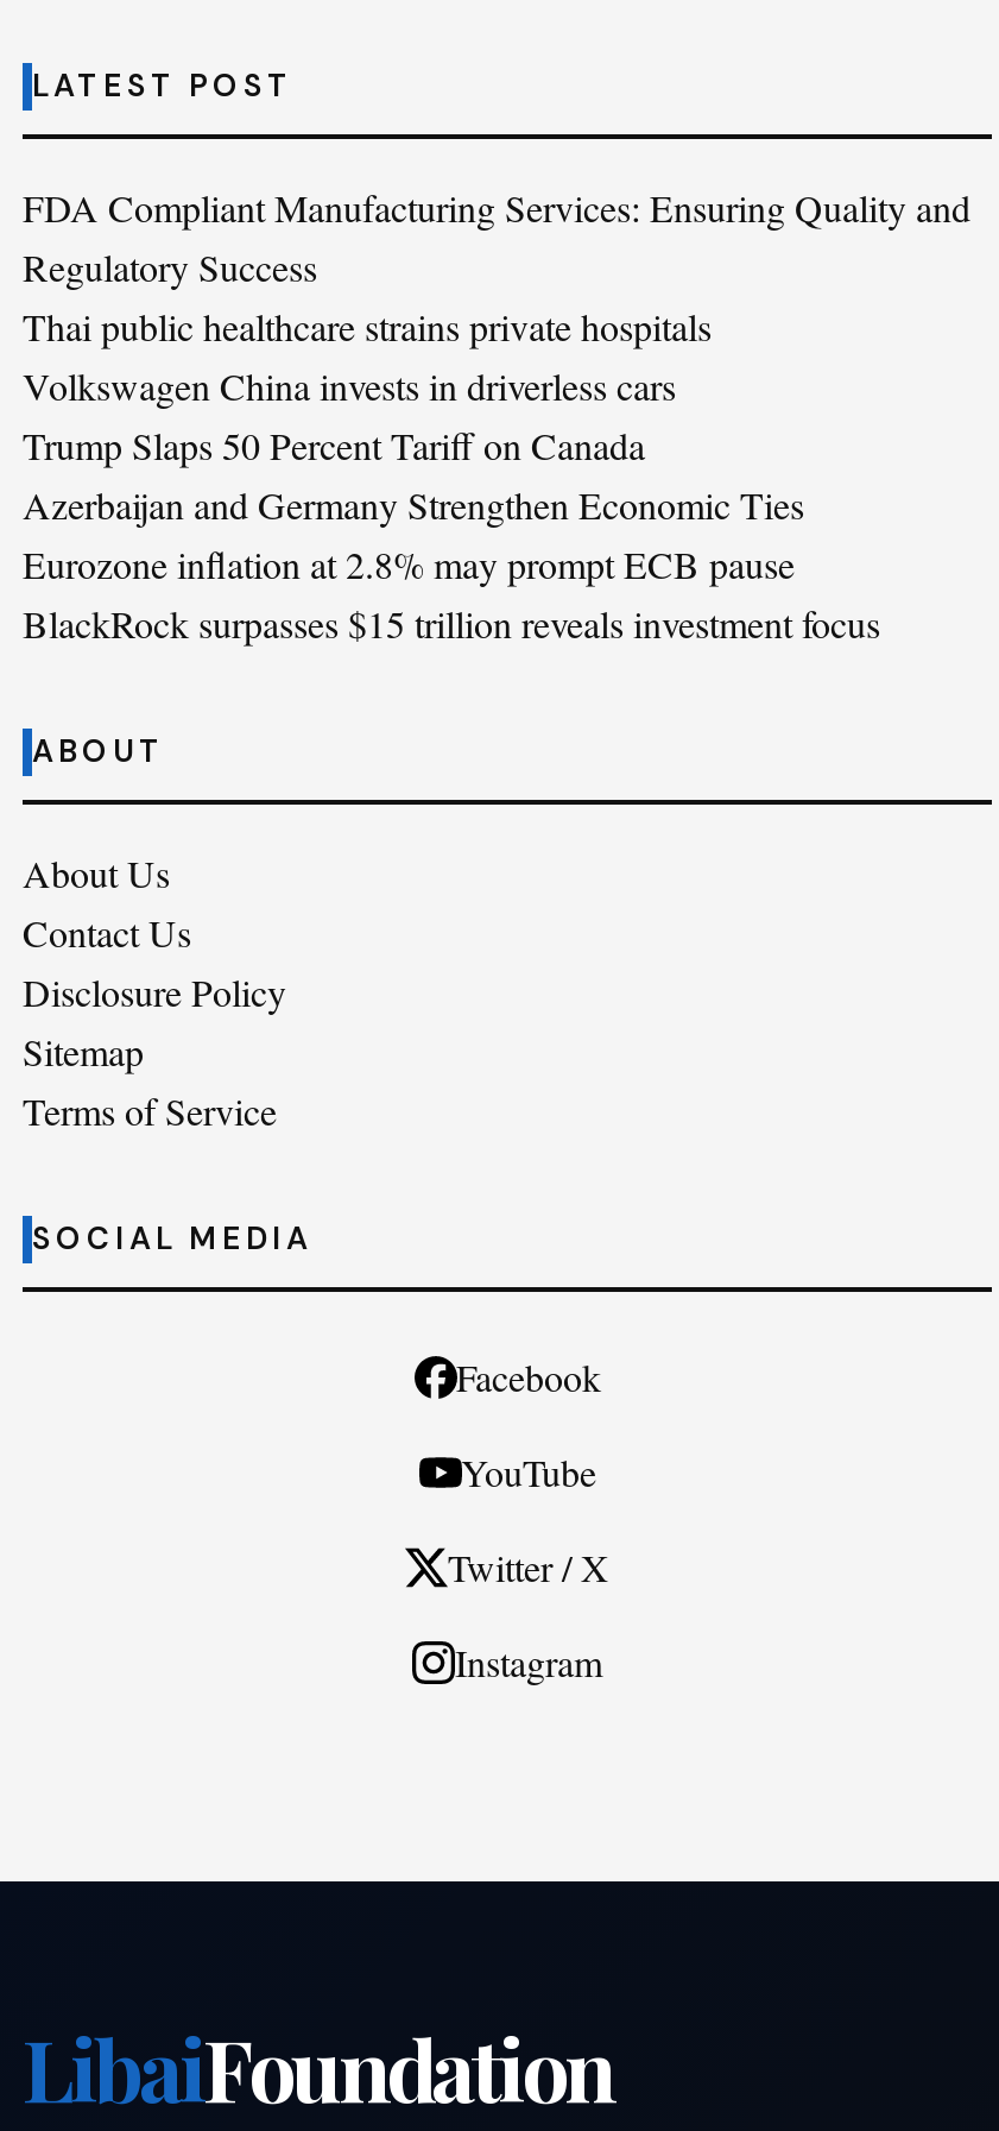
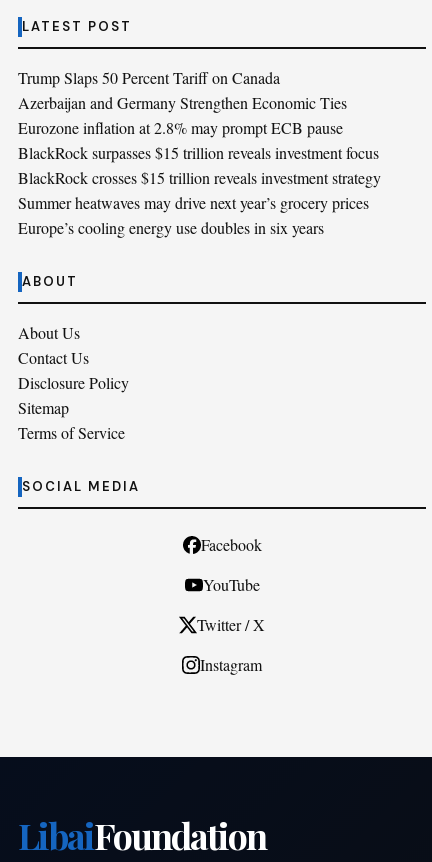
- FDA Compliant Manufacturing Services: Ensuring Quality and
- Regulatory Success
- Thai public healthcare strains private hospitals
- Volkswagen China invests in driverless cars

moved up: Trump Slaps 50 Percent Tariff on Canada | Azerbaijan and Germany Strengthen Economic Ties | Eurozone inflation at 2.8% may prompt ECB pause | BlackRock surpasses $15 trillion reveals investment focus

+ BlackRock crosses $15 trillion reveals investment strategy
+ Summer heatwaves may drive next year’s grocery prices
+ Europe’s cooling energy use doubles in six years
